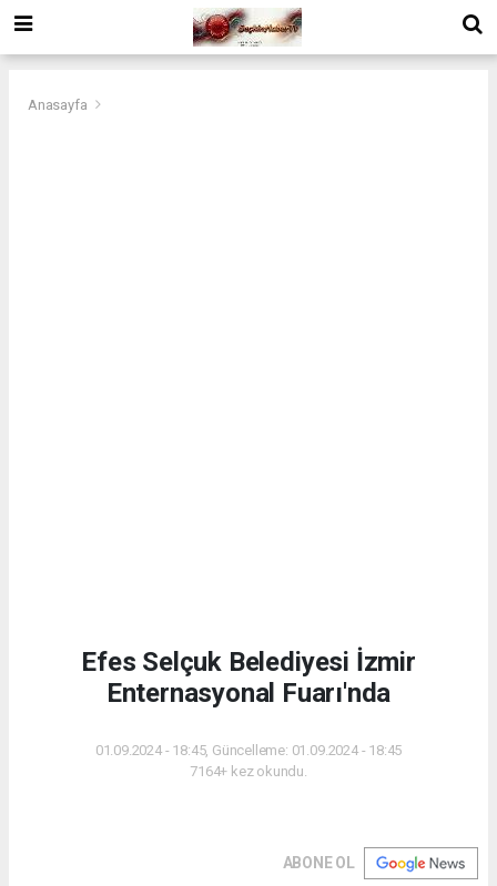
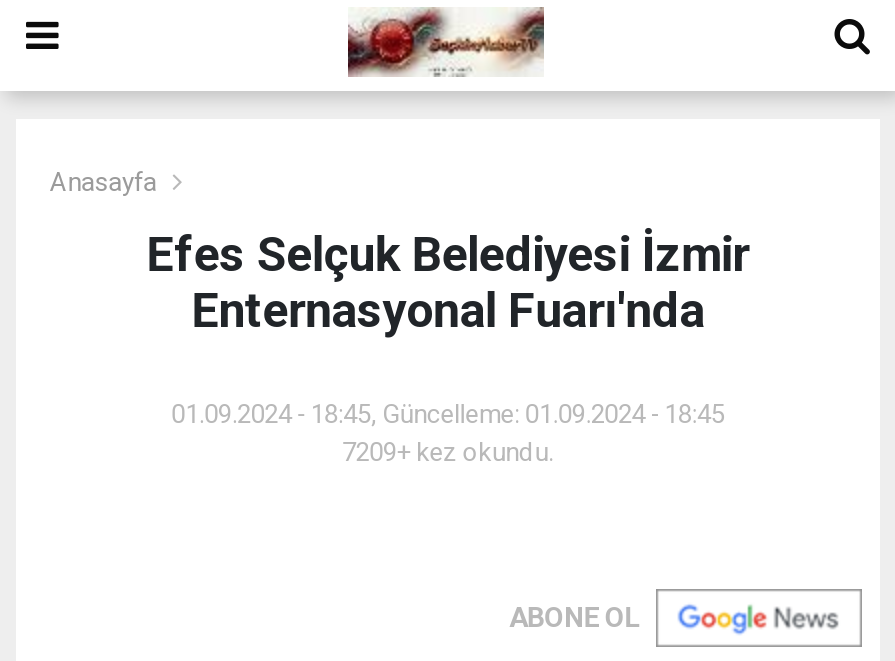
- 7164+ kez okundu.
+ 7209+ kez okundu.
